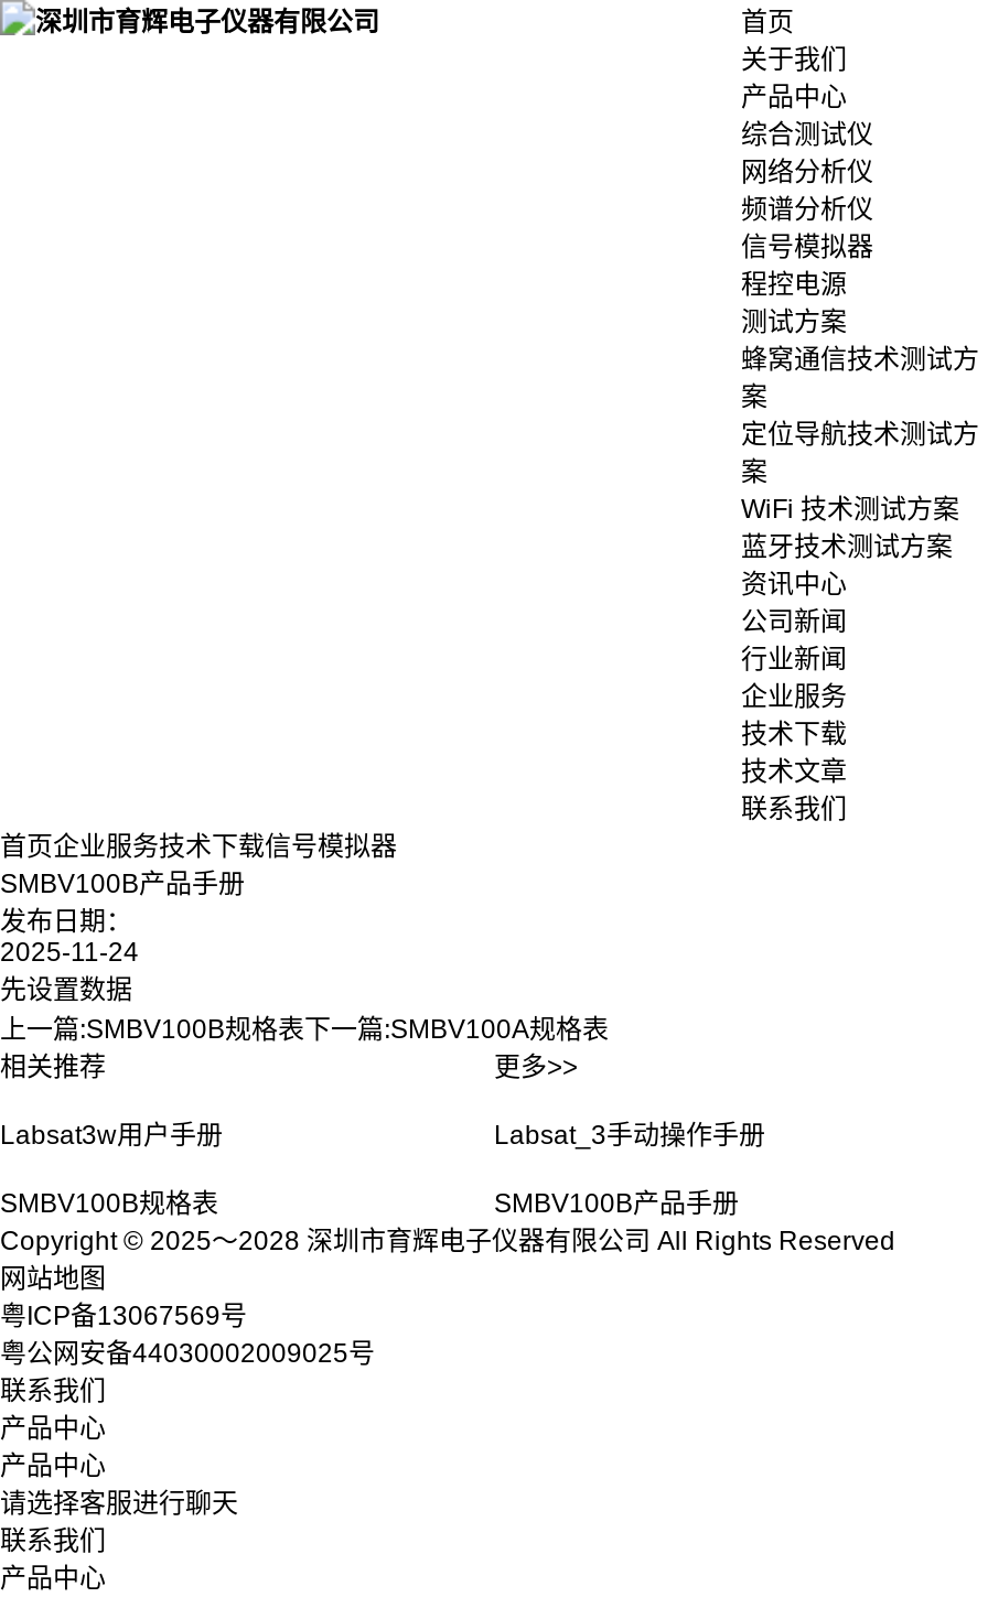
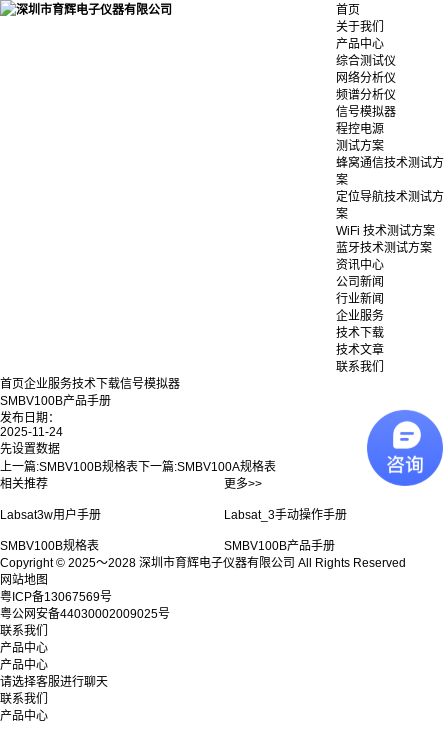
+ [image]
